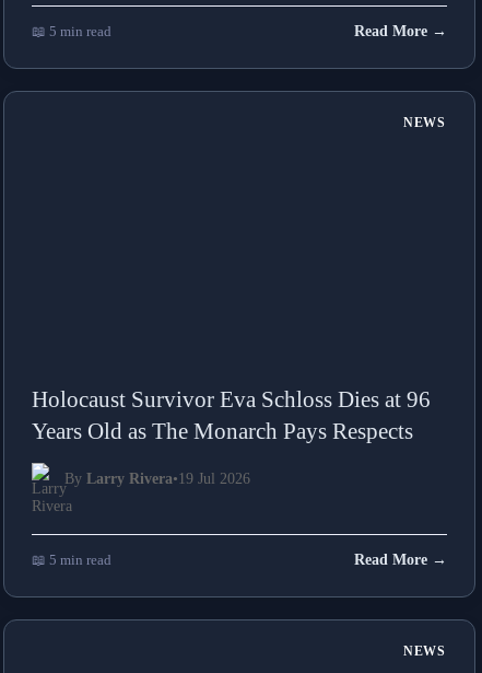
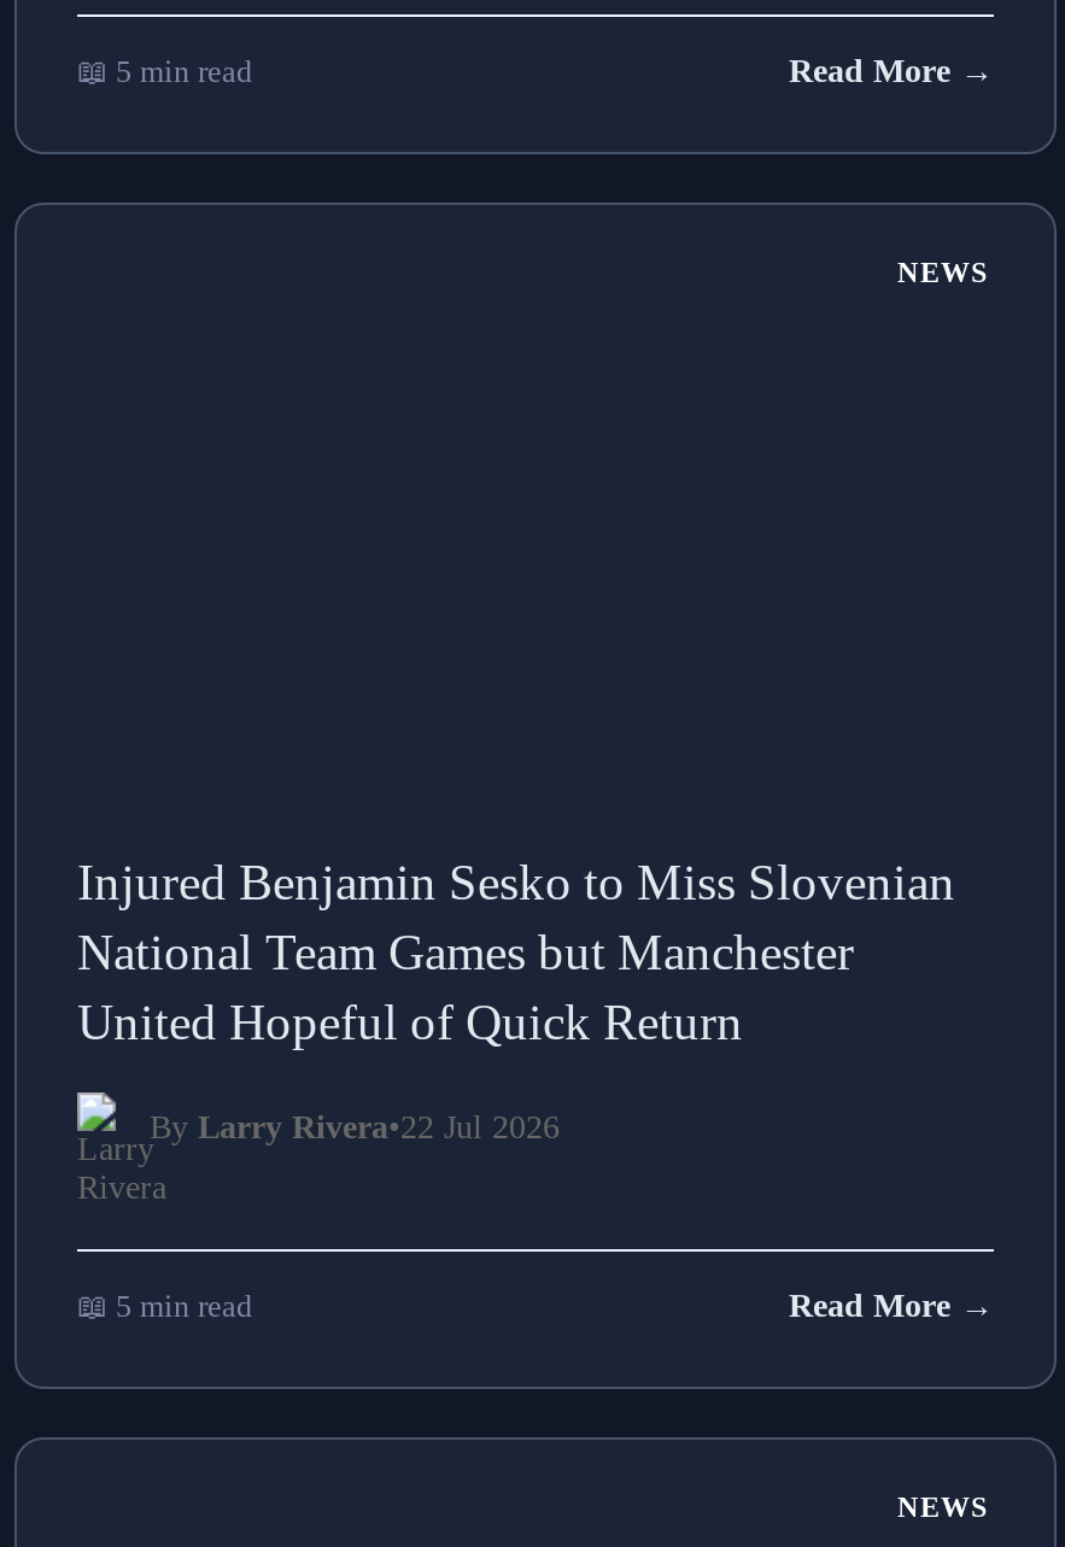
- Holocaust Survivor Eva Schloss Dies at 96
- Years Old as The Monarch Pays Respects
+ Injured Benjamin Sesko to Miss Slovenian
+ National Team Games but Manchester
+ United Hopeful of Quick Return

- By Larry Rivera•19 Jul 2026
+ By Larry Rivera•22 Jul 2026
